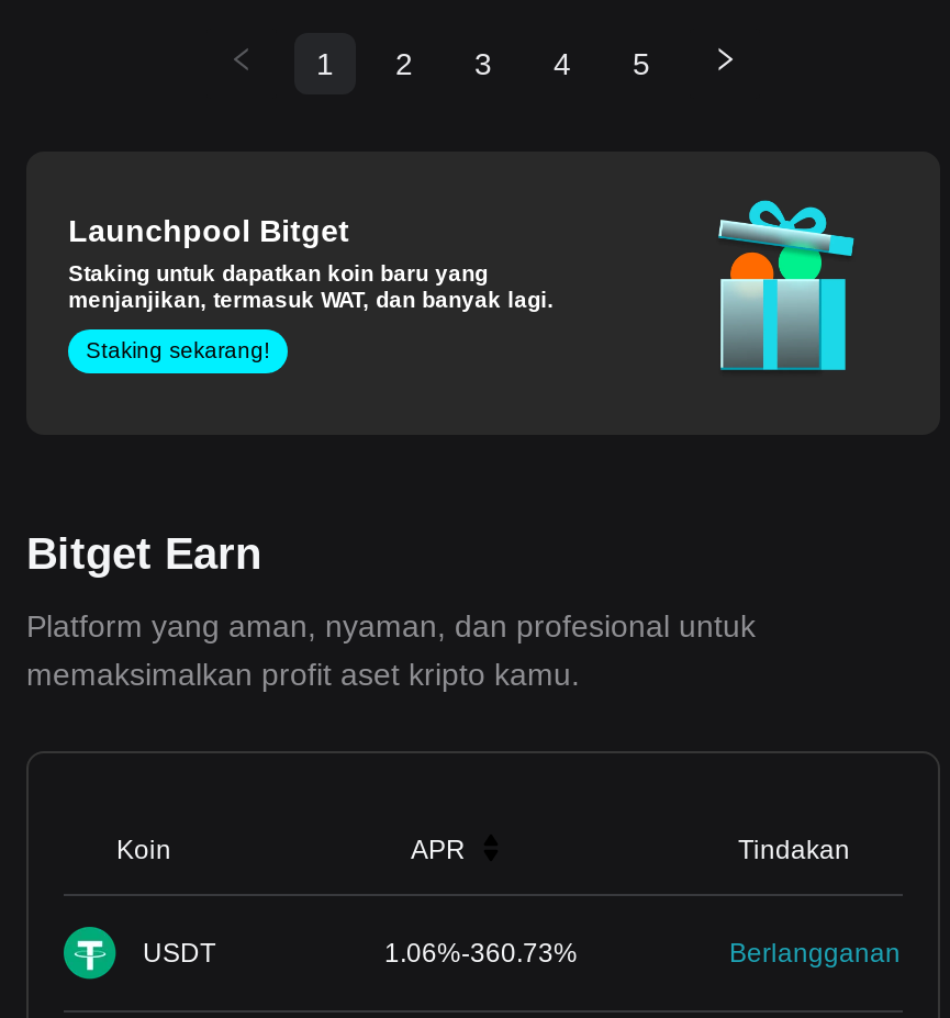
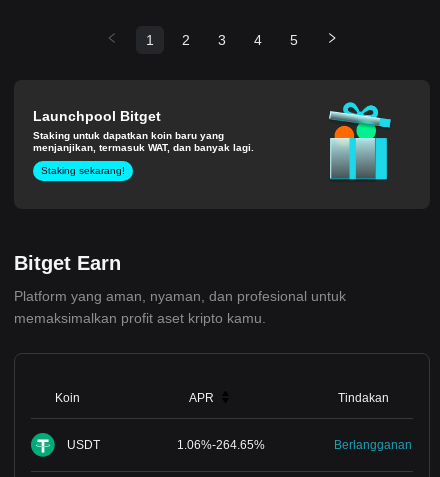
- 1.06%-360.73%
+ 1.06%-264.65%
